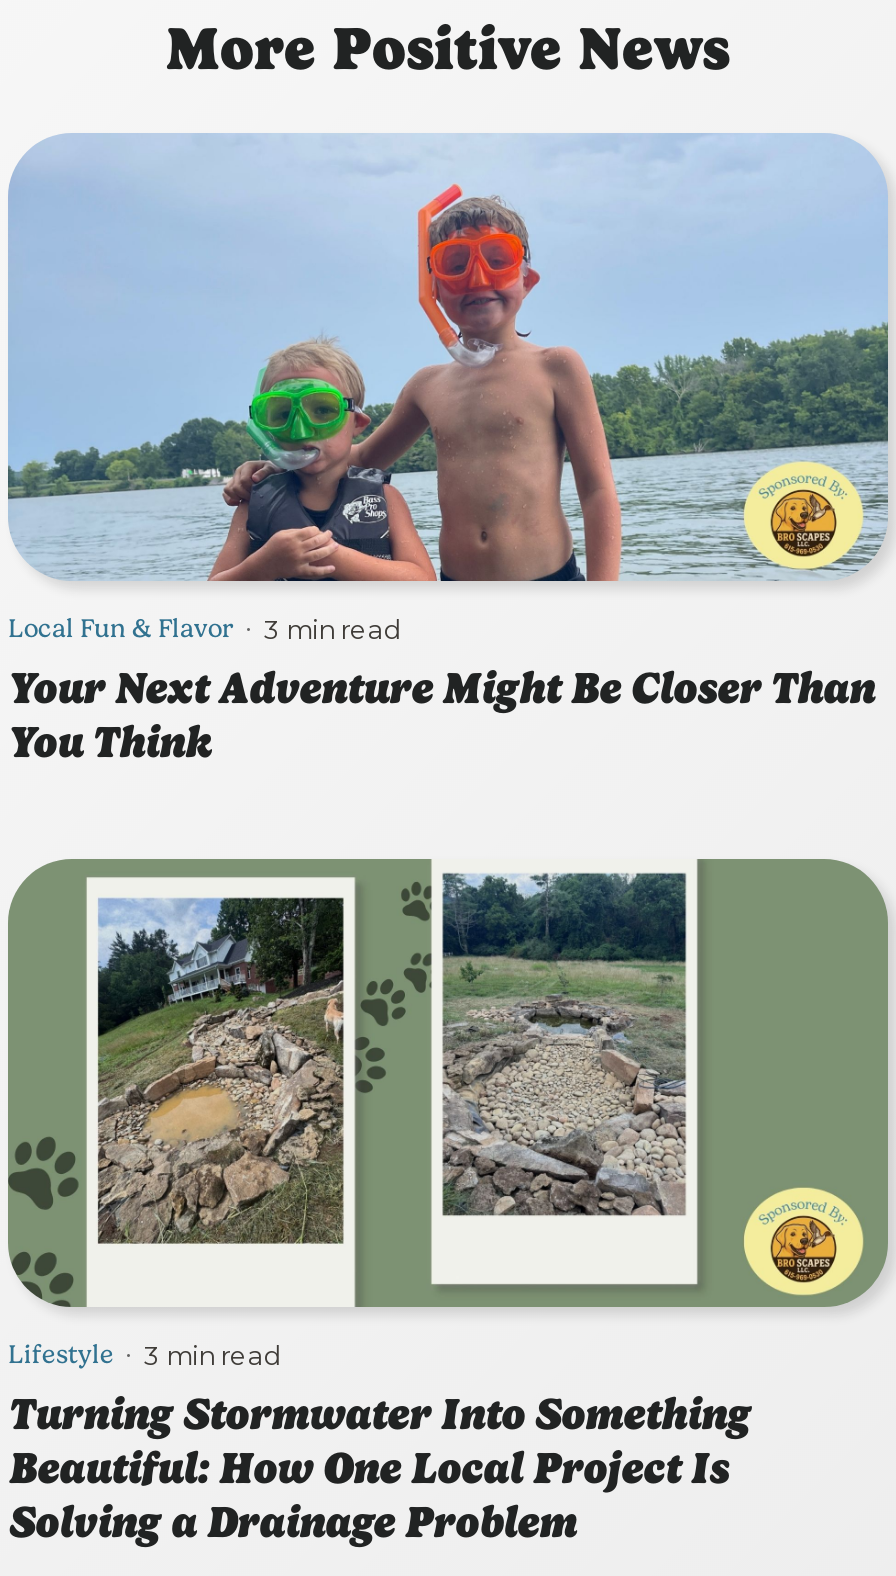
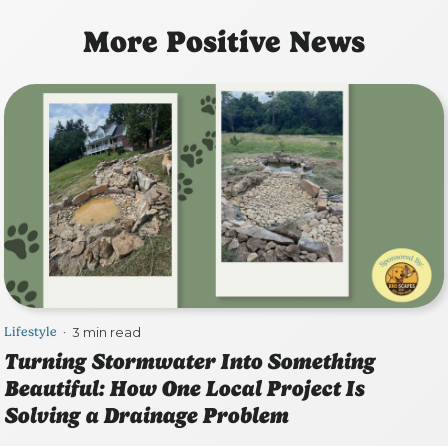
- [image]
- Local Fun & Flavor • 3 min read
- Your Next Adventure Might Be Closer Than
- You Think
